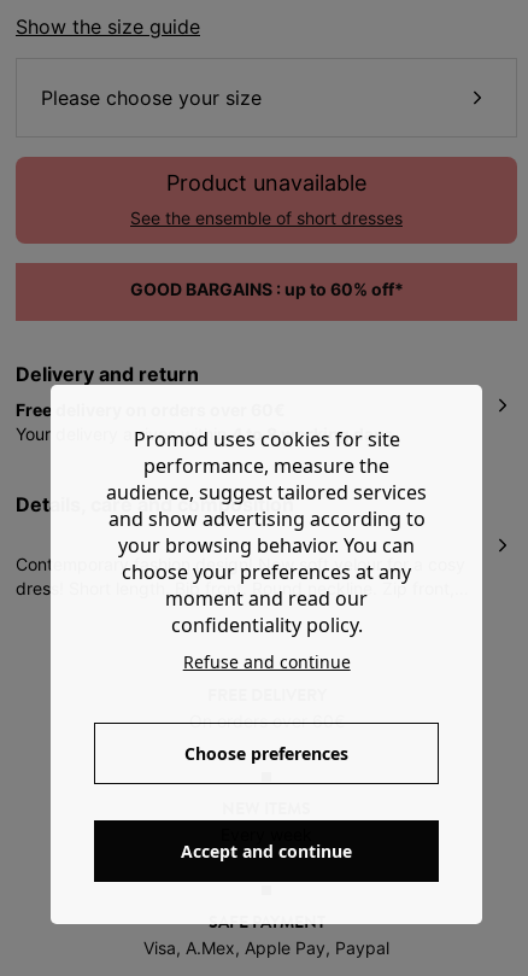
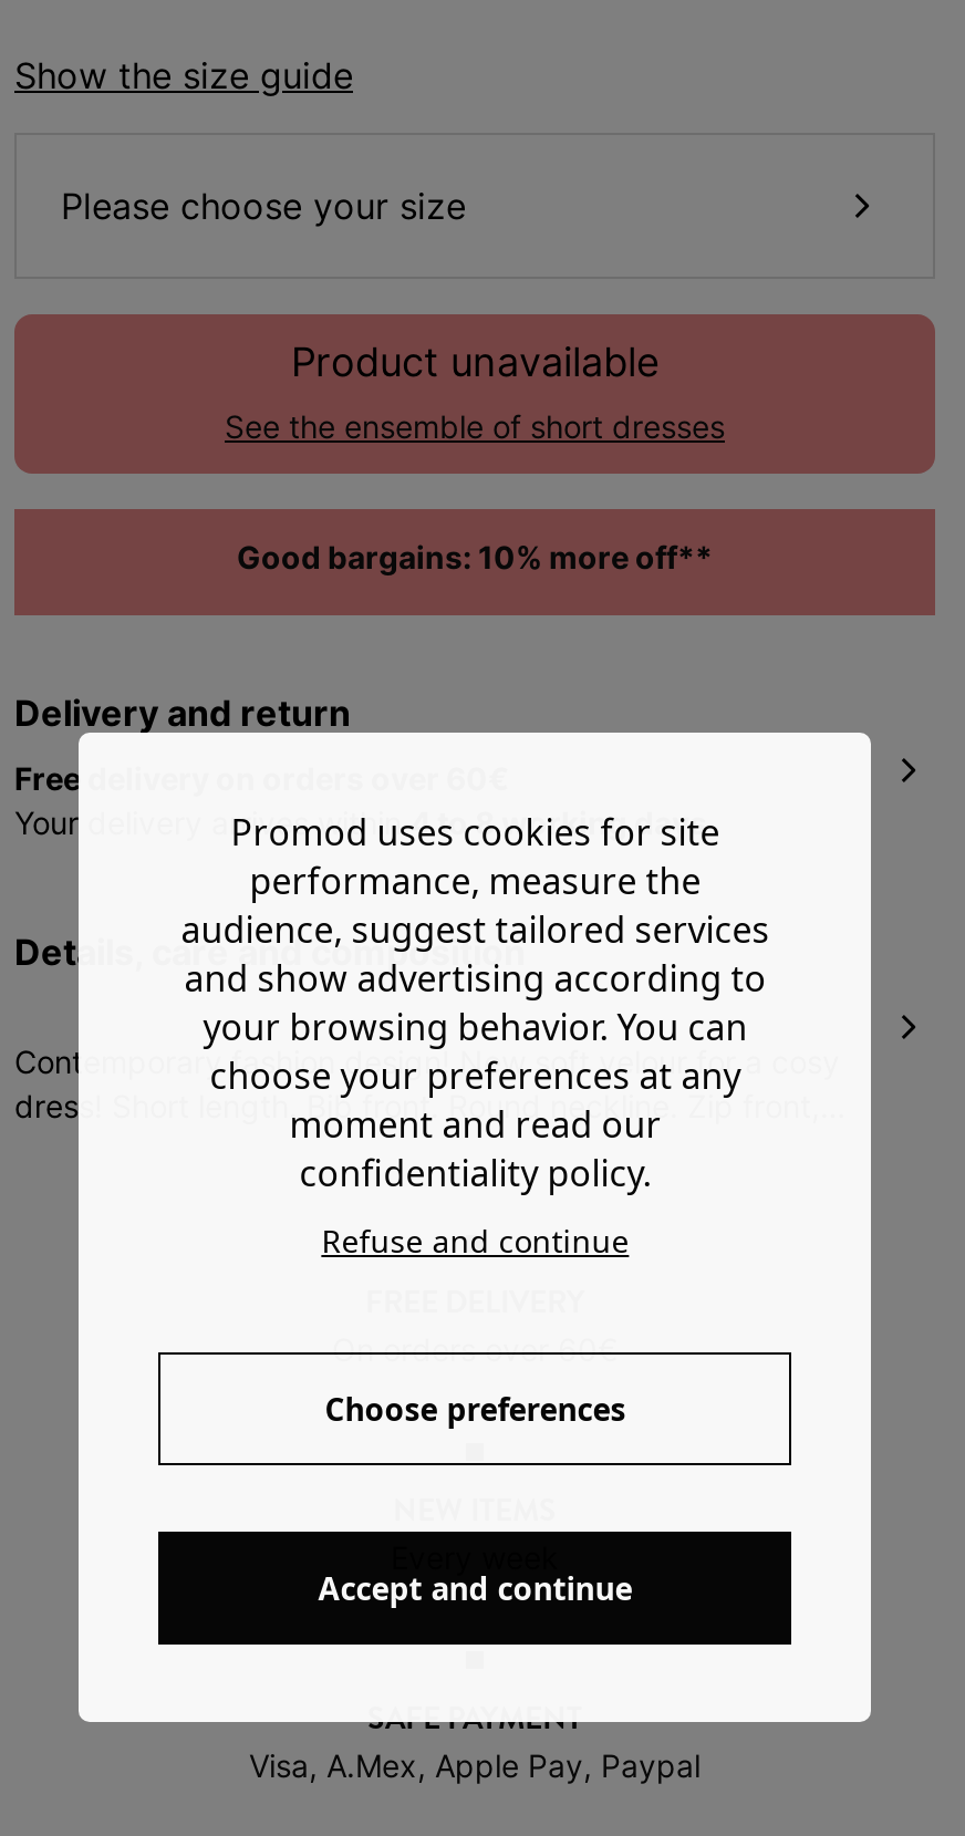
- GOOD BARGAINS : up to 60% off*
+ Good bargains: 10% more off**
